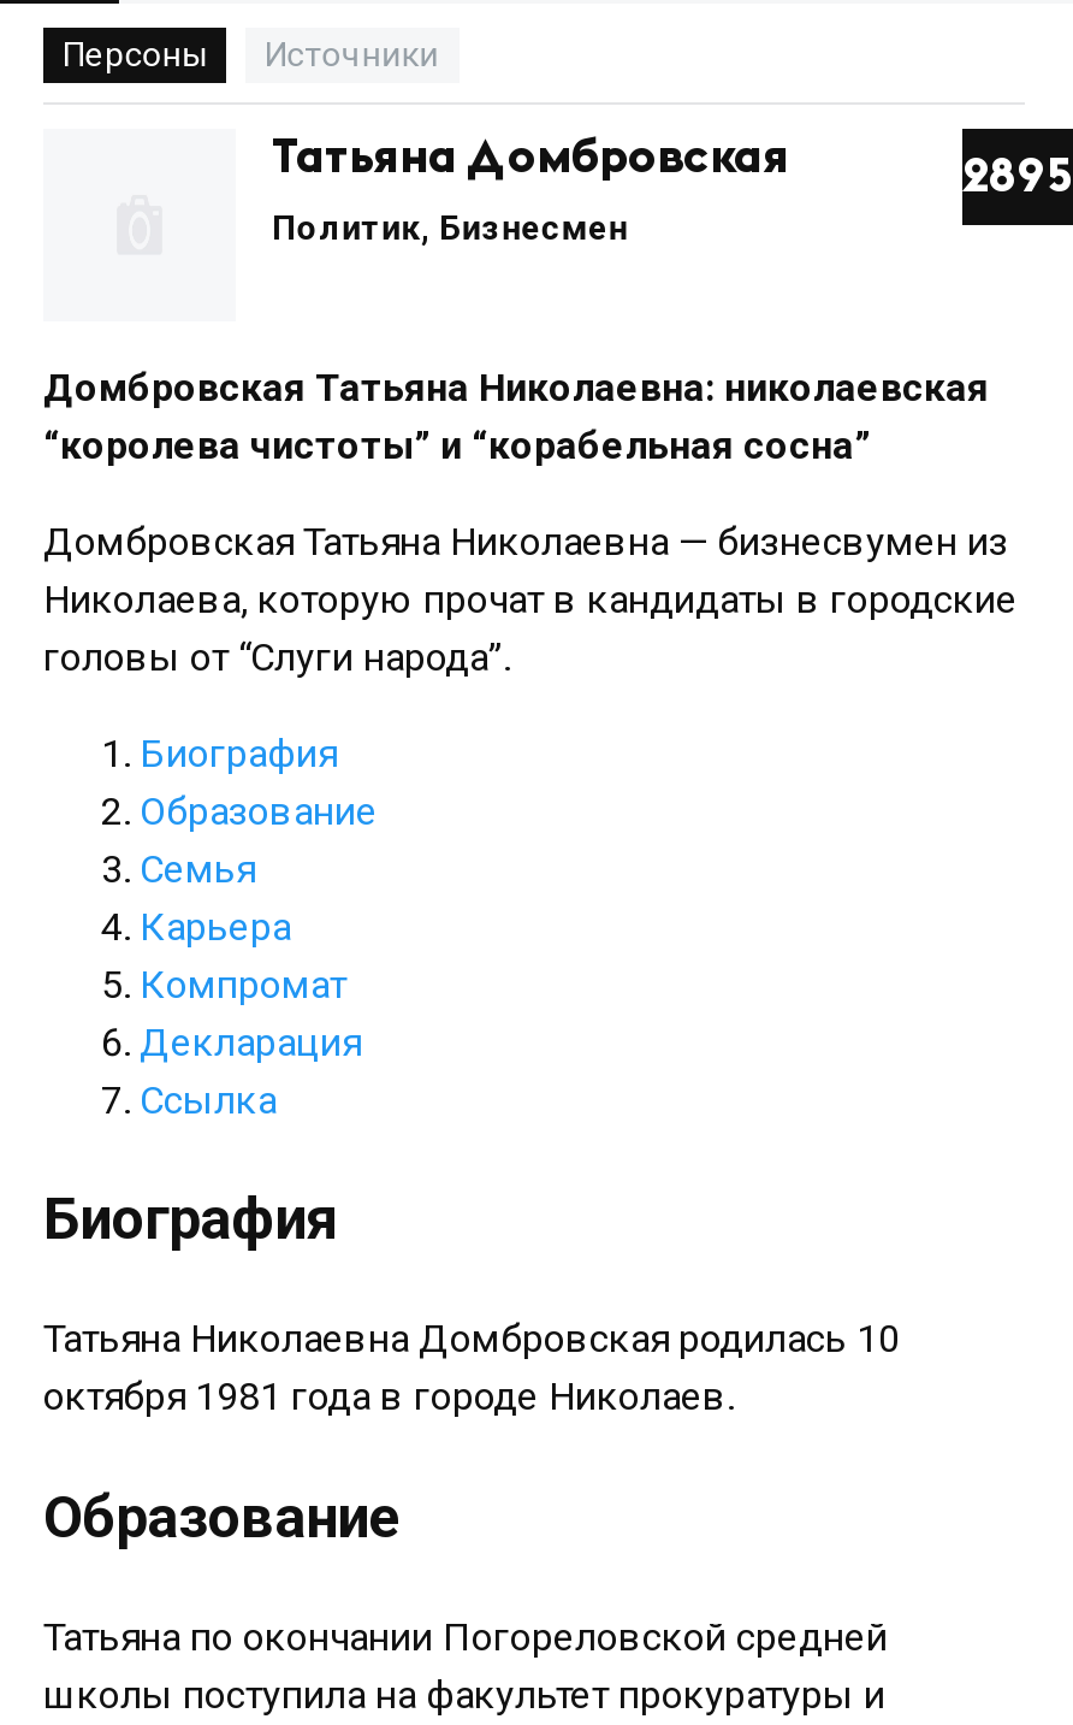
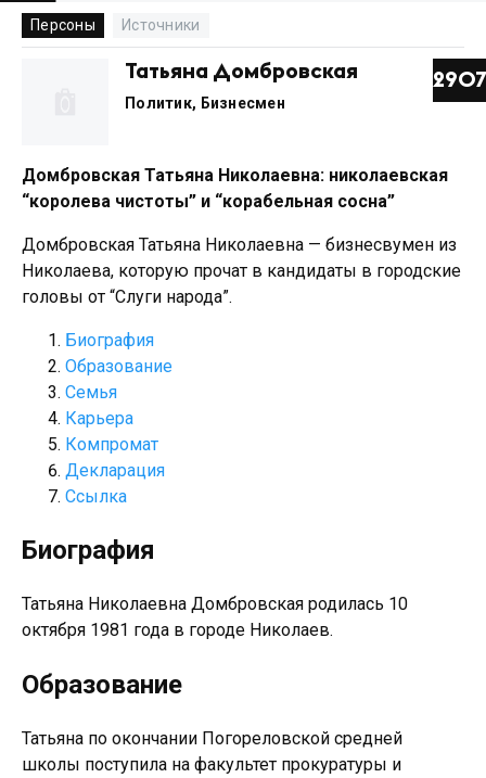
- 2895
+ 2907
